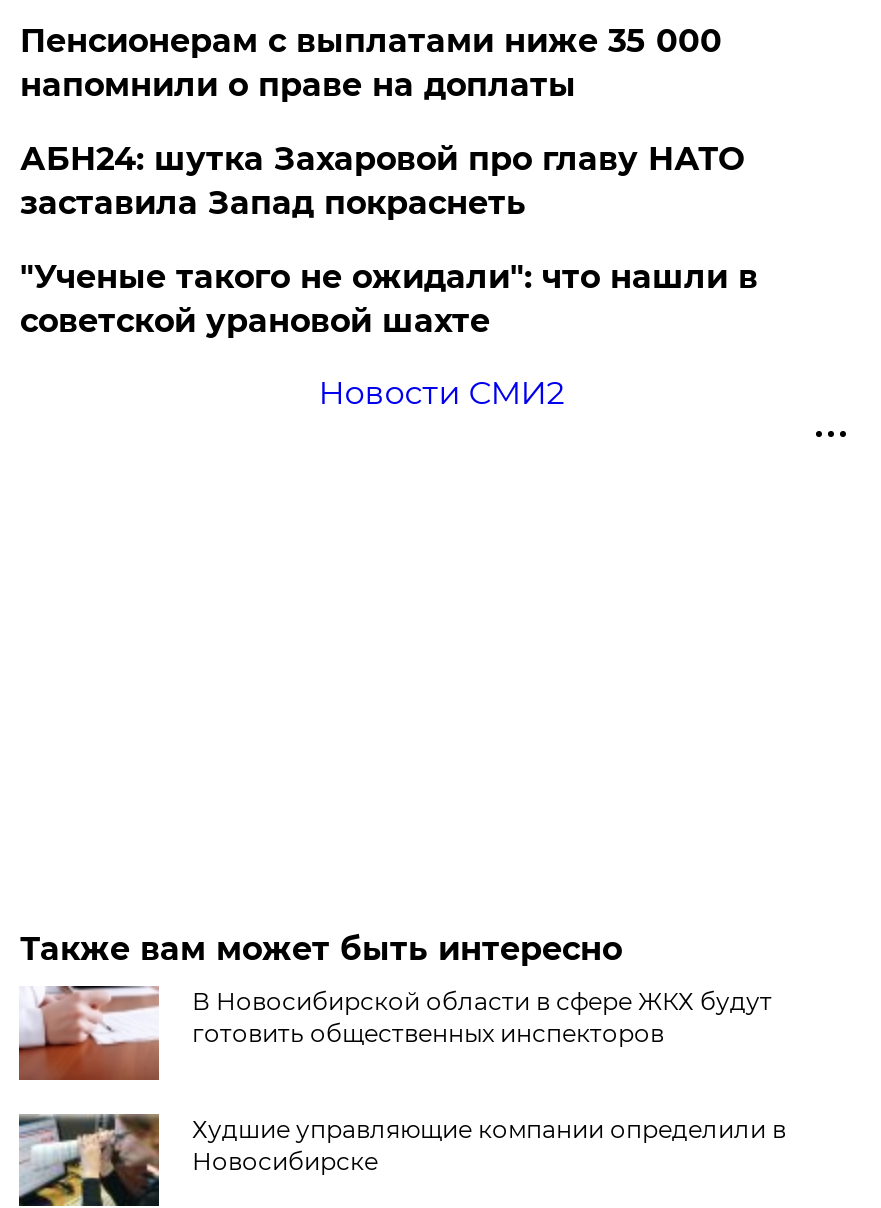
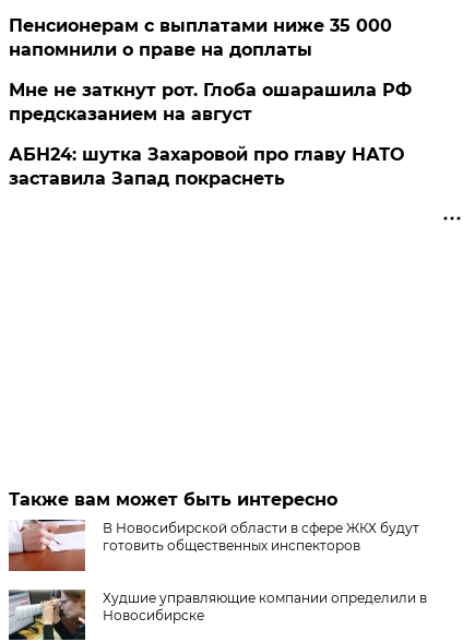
+ Мне не заткнут рот. Глоба ошарашила РФ
+ предсказанием на август

moved down: АБН24: шутка Захаровой про главу НАТО | заставила Запад покраснеть

- "Ученые такого не ожидали": что нашли в
- советской урановой шахте
- Новости СМИ2
